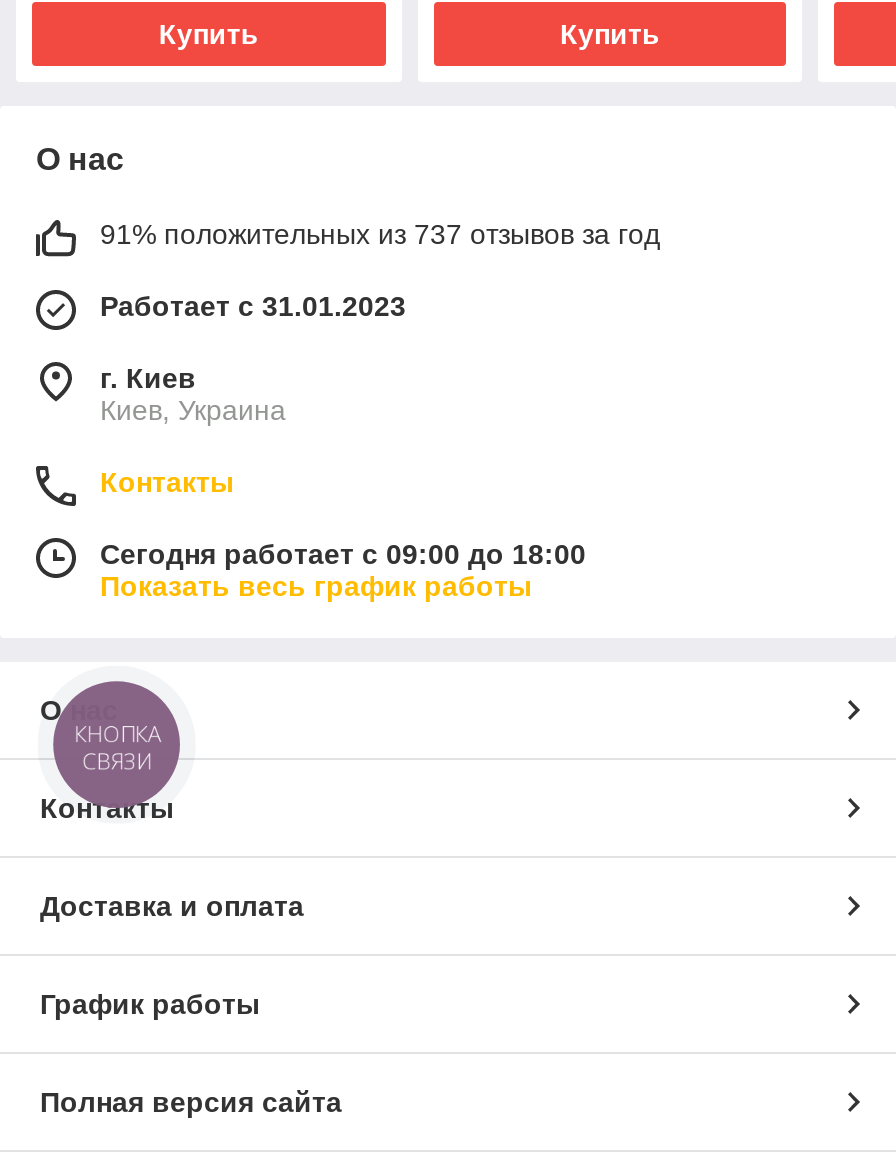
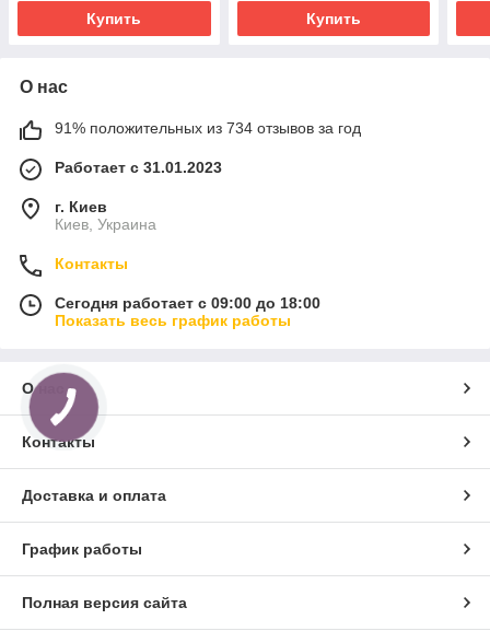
- 91% положительных из 737 отзывов за год
+ 91% положительных из 734 отзывов за год

- КНОПКА
- СВЯЗИ
